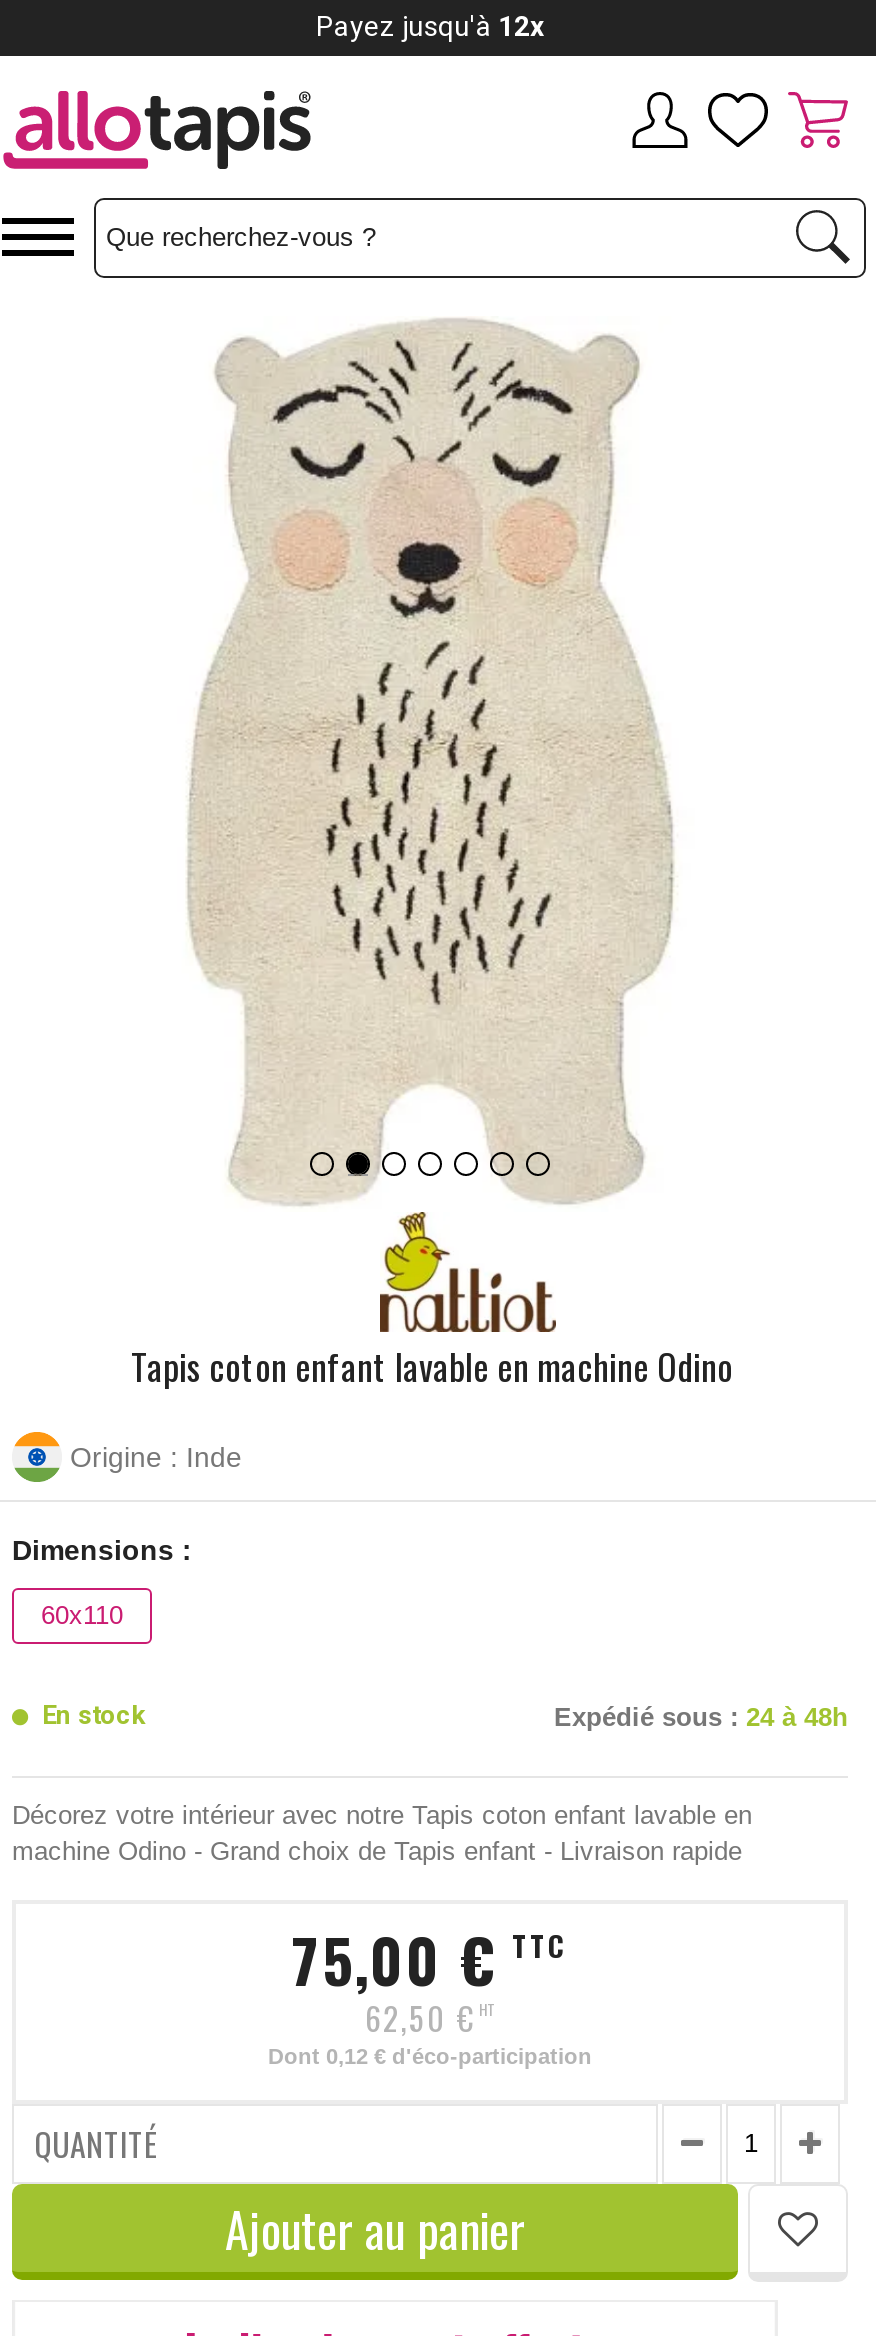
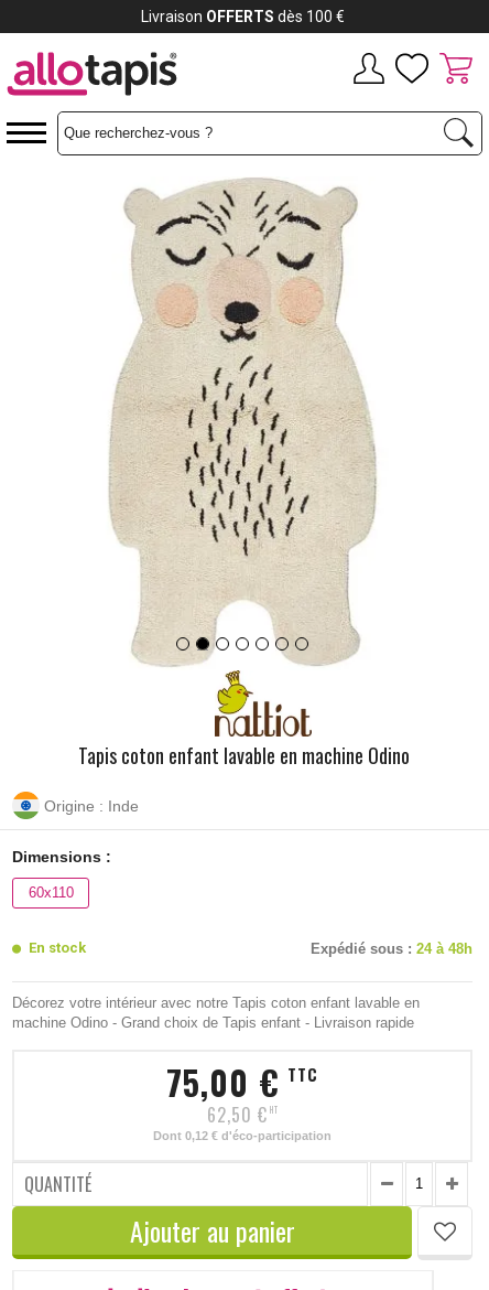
- Payez jusqu'à 12x
+ Livraison OFFERTS dès 100 €
